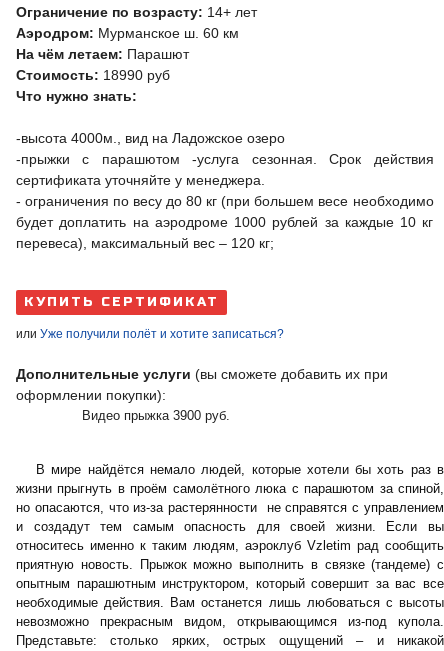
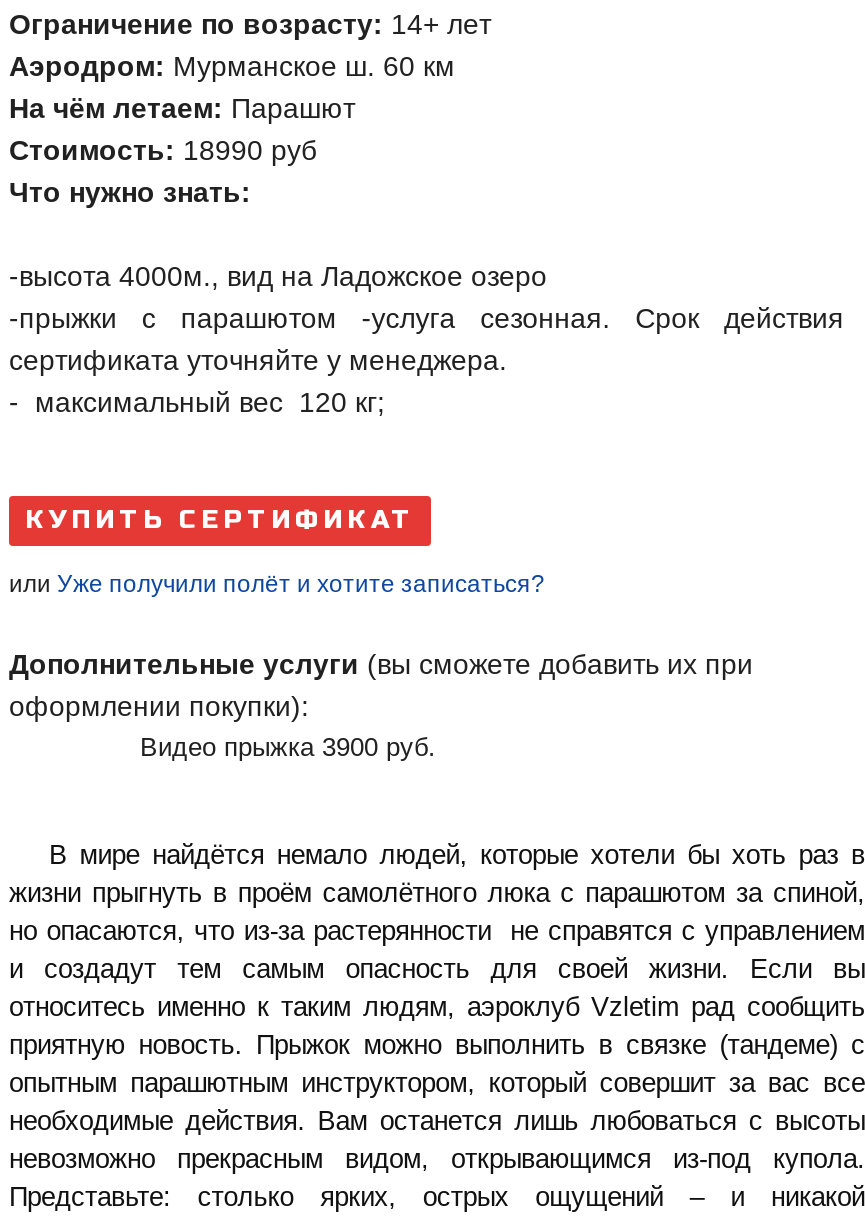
- - ограничения по весу до 80 кг (при большем весе необходимо
- будет доплатить на аэродроме 1000 рублей за каждые 10 кг
- перевеса), максимальный вес – 120 кг;
+ - максимальный вес 120 кг;
